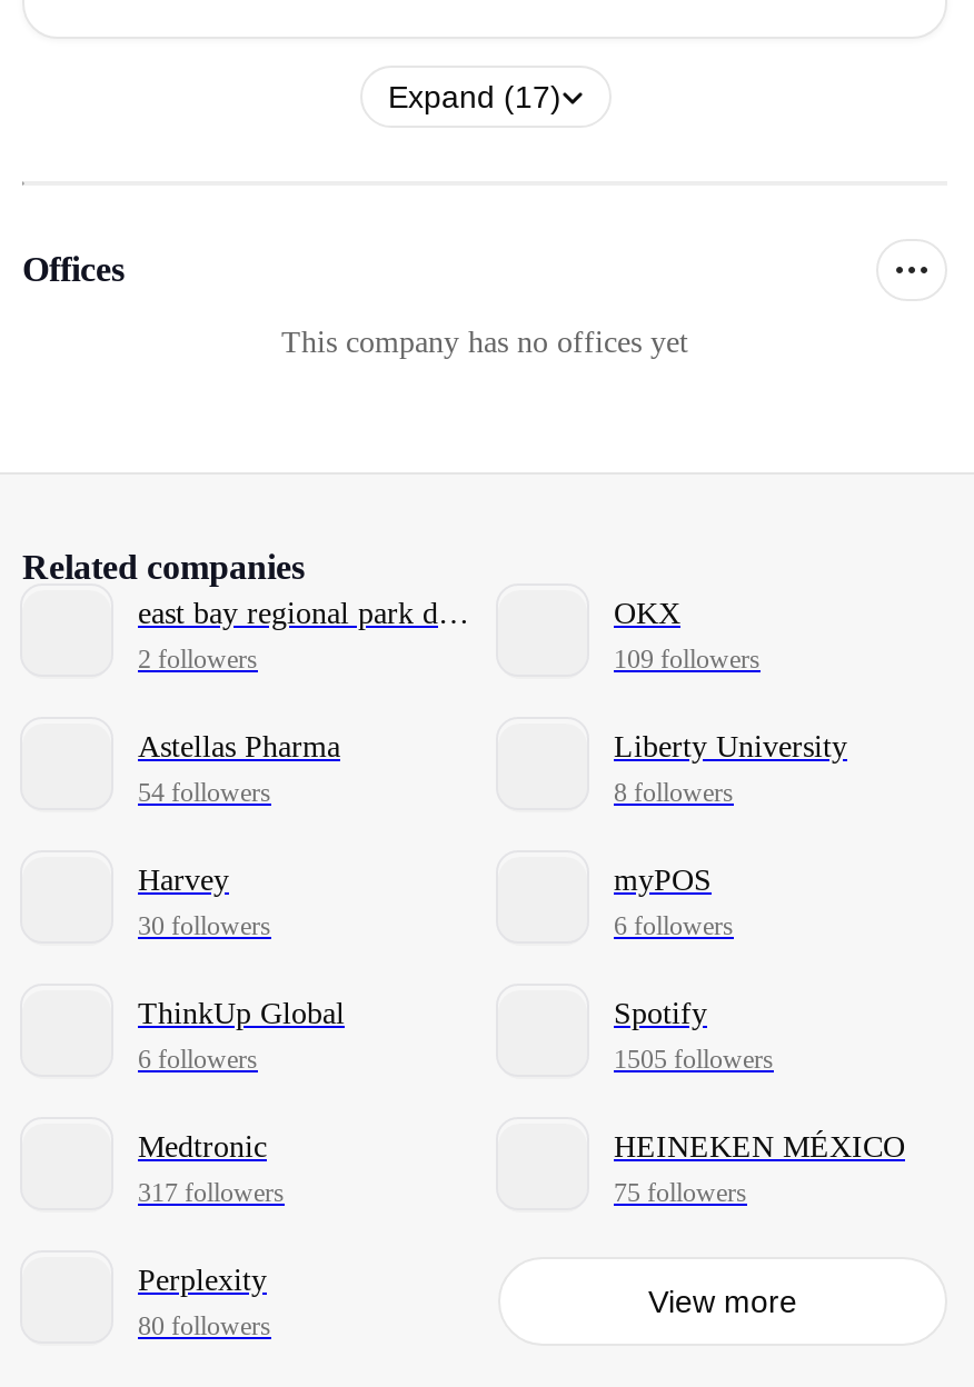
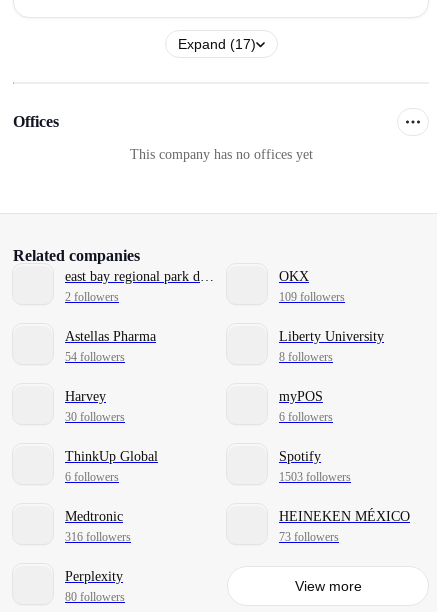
- 1505 followers
+ 1503 followers

- 317 followers
+ 316 followers

- 75 followers
+ 73 followers
